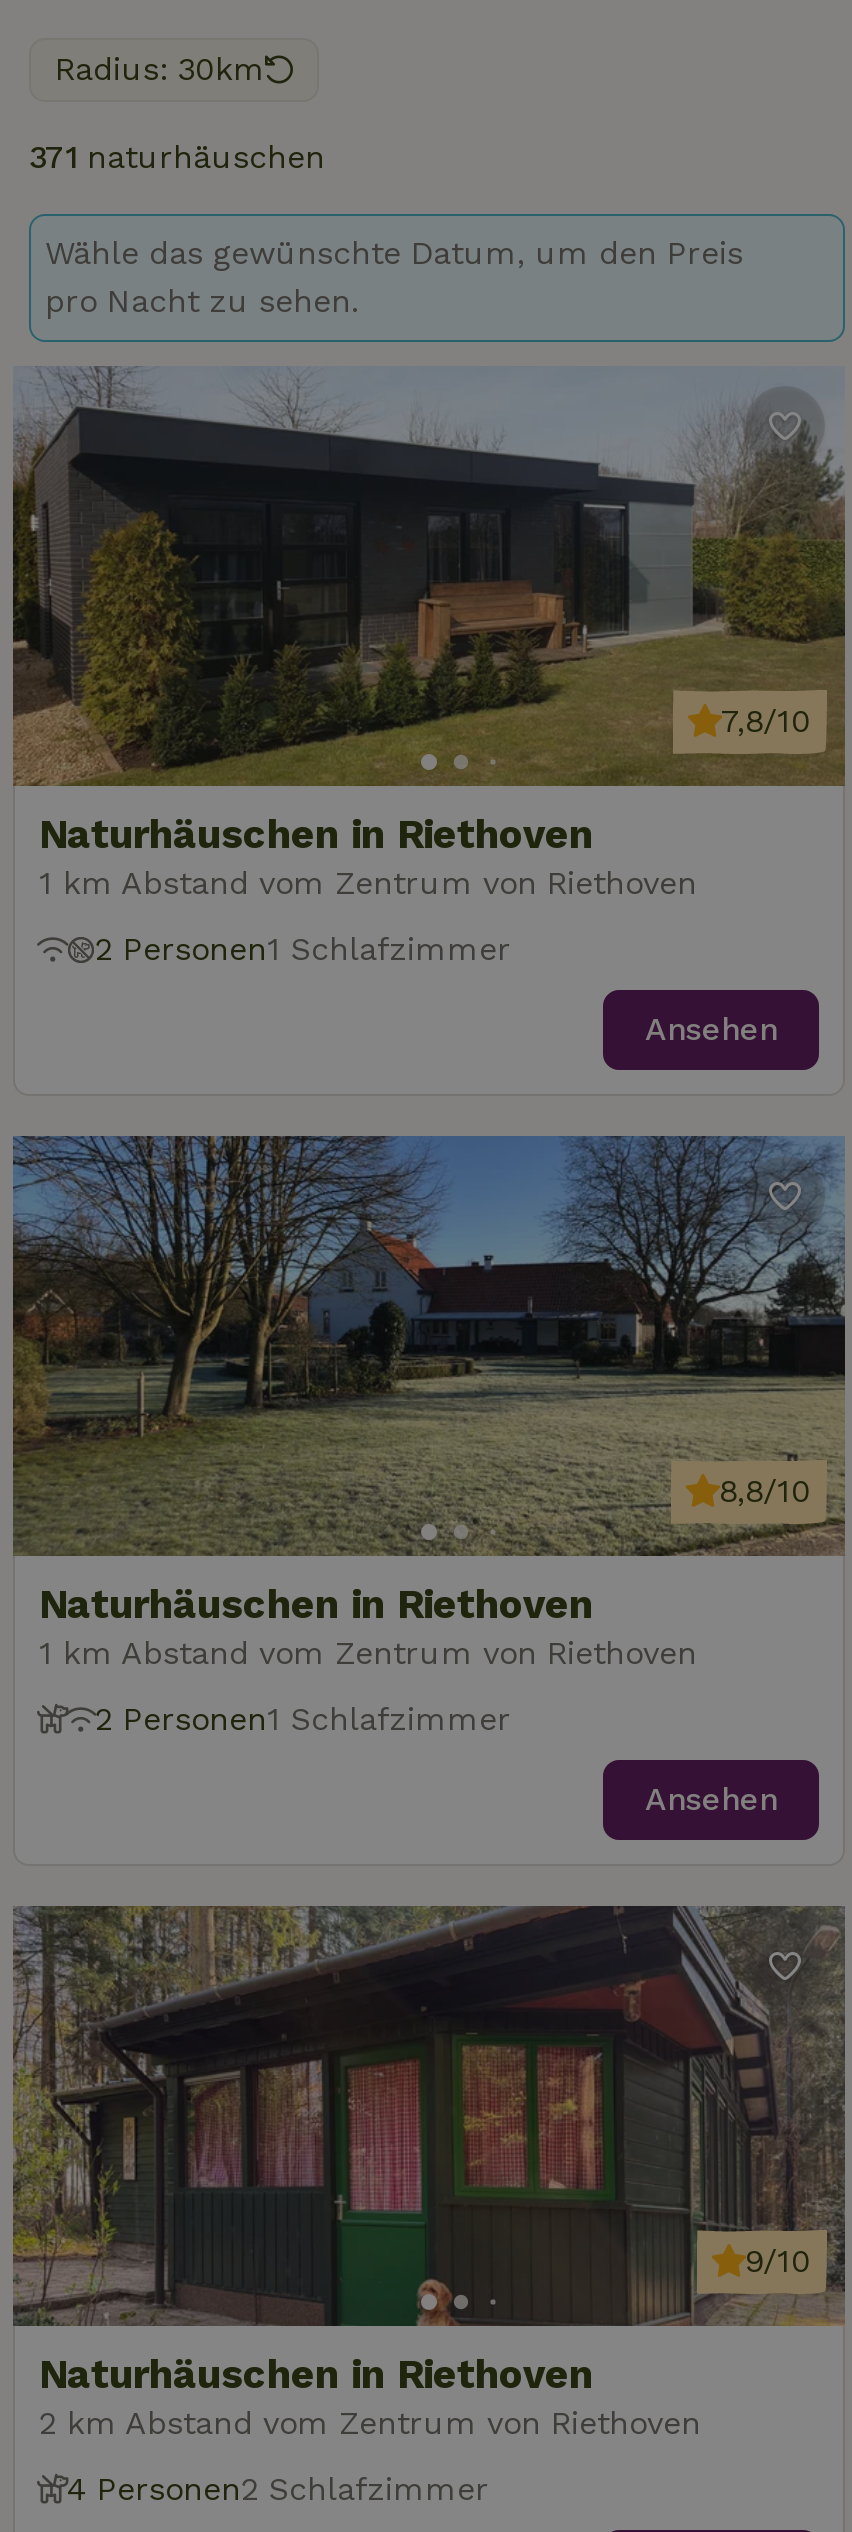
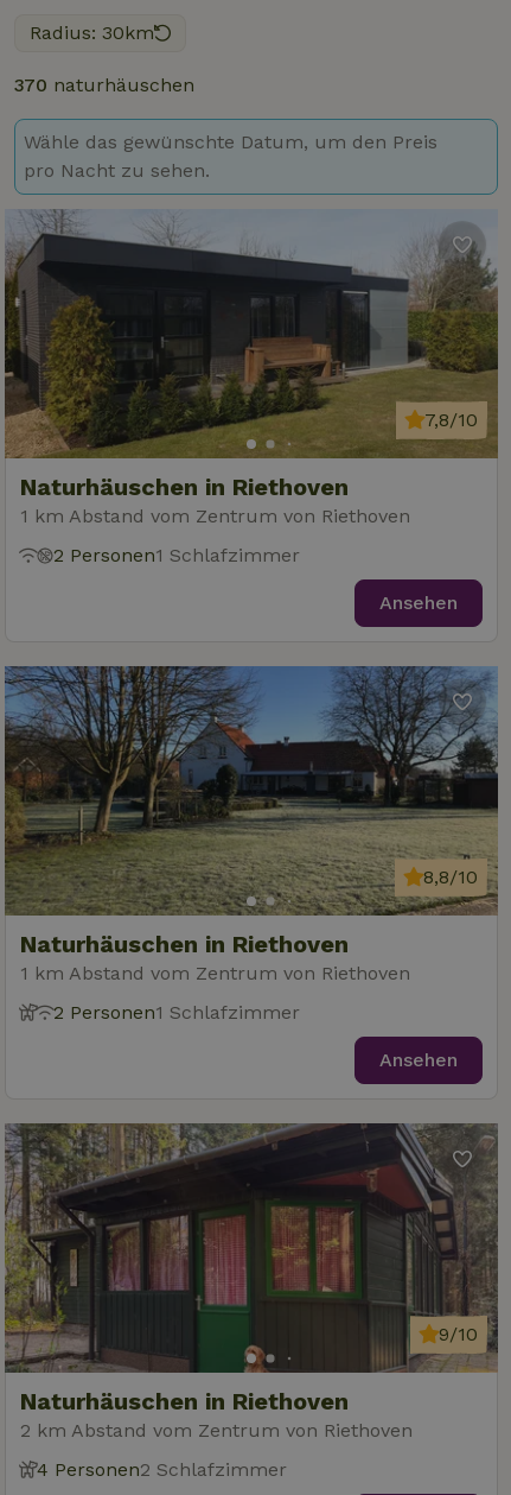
- 371 naturhäuschen
+ 370 naturhäuschen
